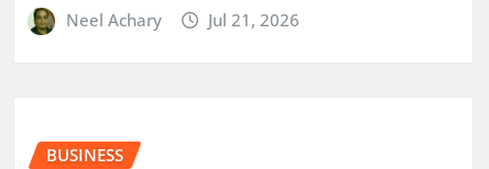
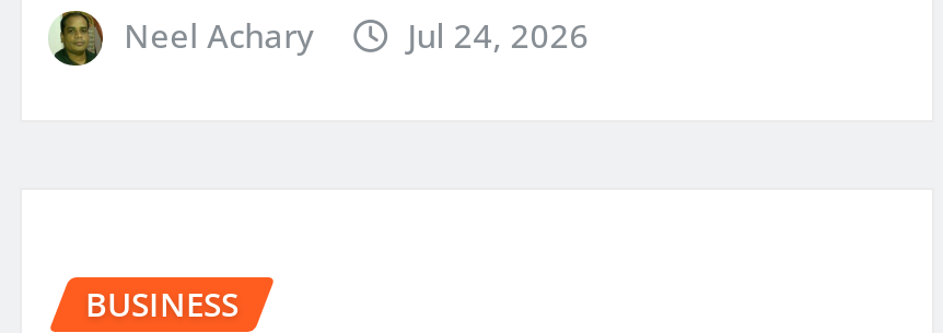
- Jul 21, 2026
+ Jul 24, 2026
